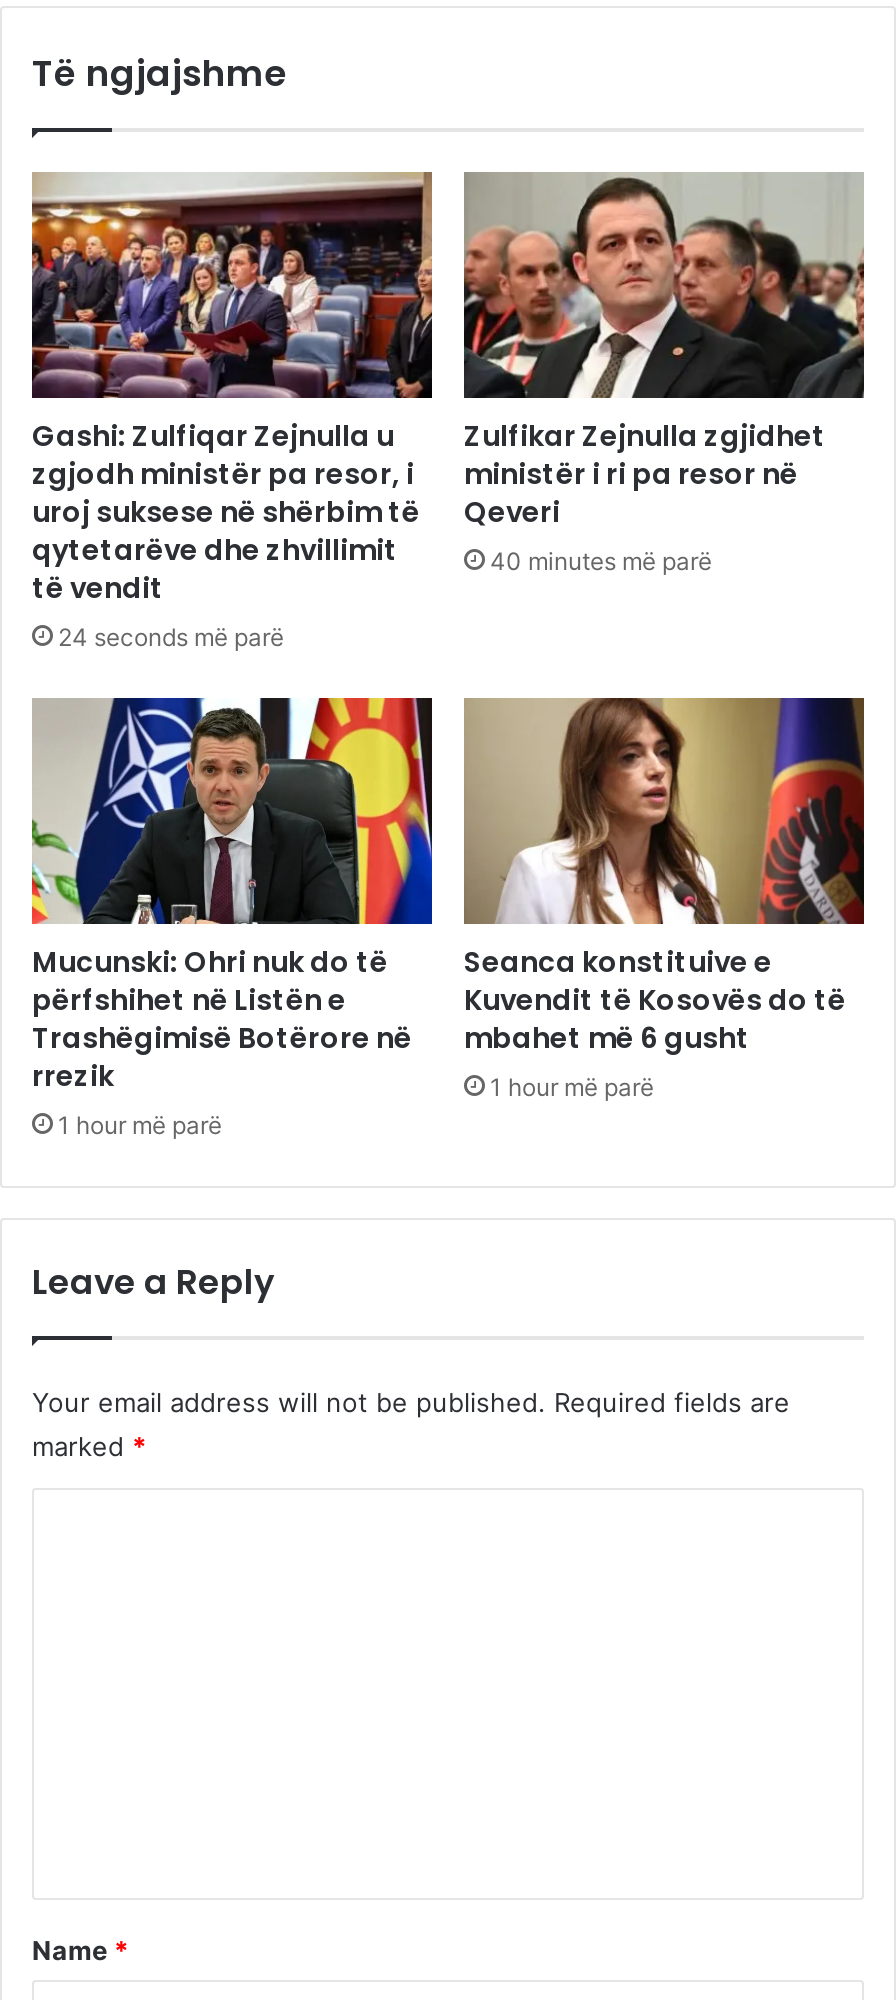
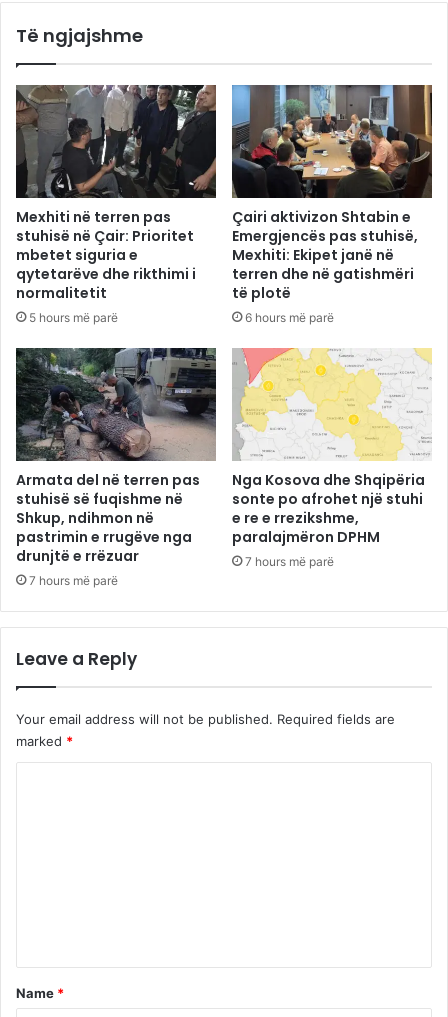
- [image]
- Gashi: Zulfiqar Zejnulla u
- zgjodh ministër pa resor, i
- uroj suksese në shërbim të
- qytetarëve dhe zhvillimit
- të vendit
- 24 seconds më parë
+ [image]
+ Mexhiti në terren pas
+ stuhisë në Çair: Prioritet
+ mbetet siguria e
+ qytetarëve dhe rikthimi i
+ normalitetit
+ 5 hours më parë

- [image]
- Zulfikar Zejnulla zgjidhet
- ministër i ri pa resor në
- Qeveri
- 40 minutes më parë
+ [image]
+ Çairi aktivizon Shtabin e
+ Emergjencës pas stuhisë,
+ Mexhiti: Ekipet janë në
+ terren dhe në gatishmëri
+ të plotë
+ 6 hours më parë

- [image]
- Mucunski: Ohri nuk do të
- përfshihet në Listën e
- Trashëgimisë Botërore në
- rrezik
- 1 hour më parë
+ [image]
+ Armata del në terren pas
+ stuhisë së fuqishme në
+ Shkup, ndihmon në
+ pastrimin e rrugëve nga
+ drunjtë e rrëzuar
+ 7 hours më parë

- [image]
- Seanca konstituive e
- Kuvendit të Kosovës do të
- mbahet më 6 gusht
- 1 hour më parë
+ [image]
+ Nga Kosova dhe Shqipëria
+ sonte po afrohet një stuhi
+ e re e rrezikshme,
+ paralajmëron DPHM
+ 7 hours më parë
